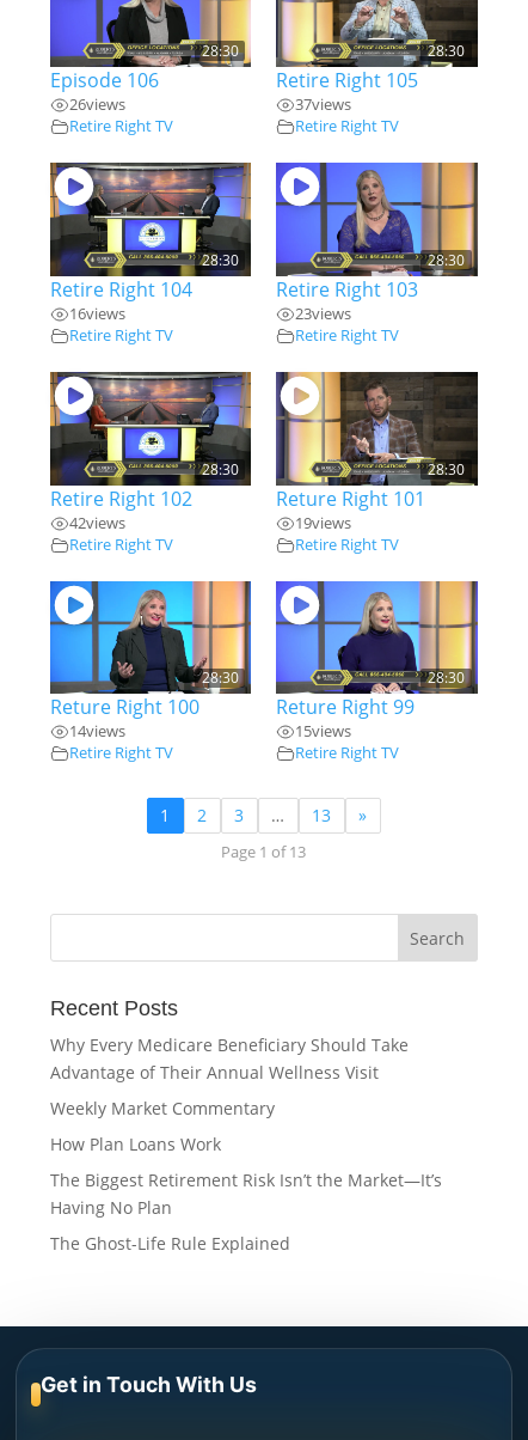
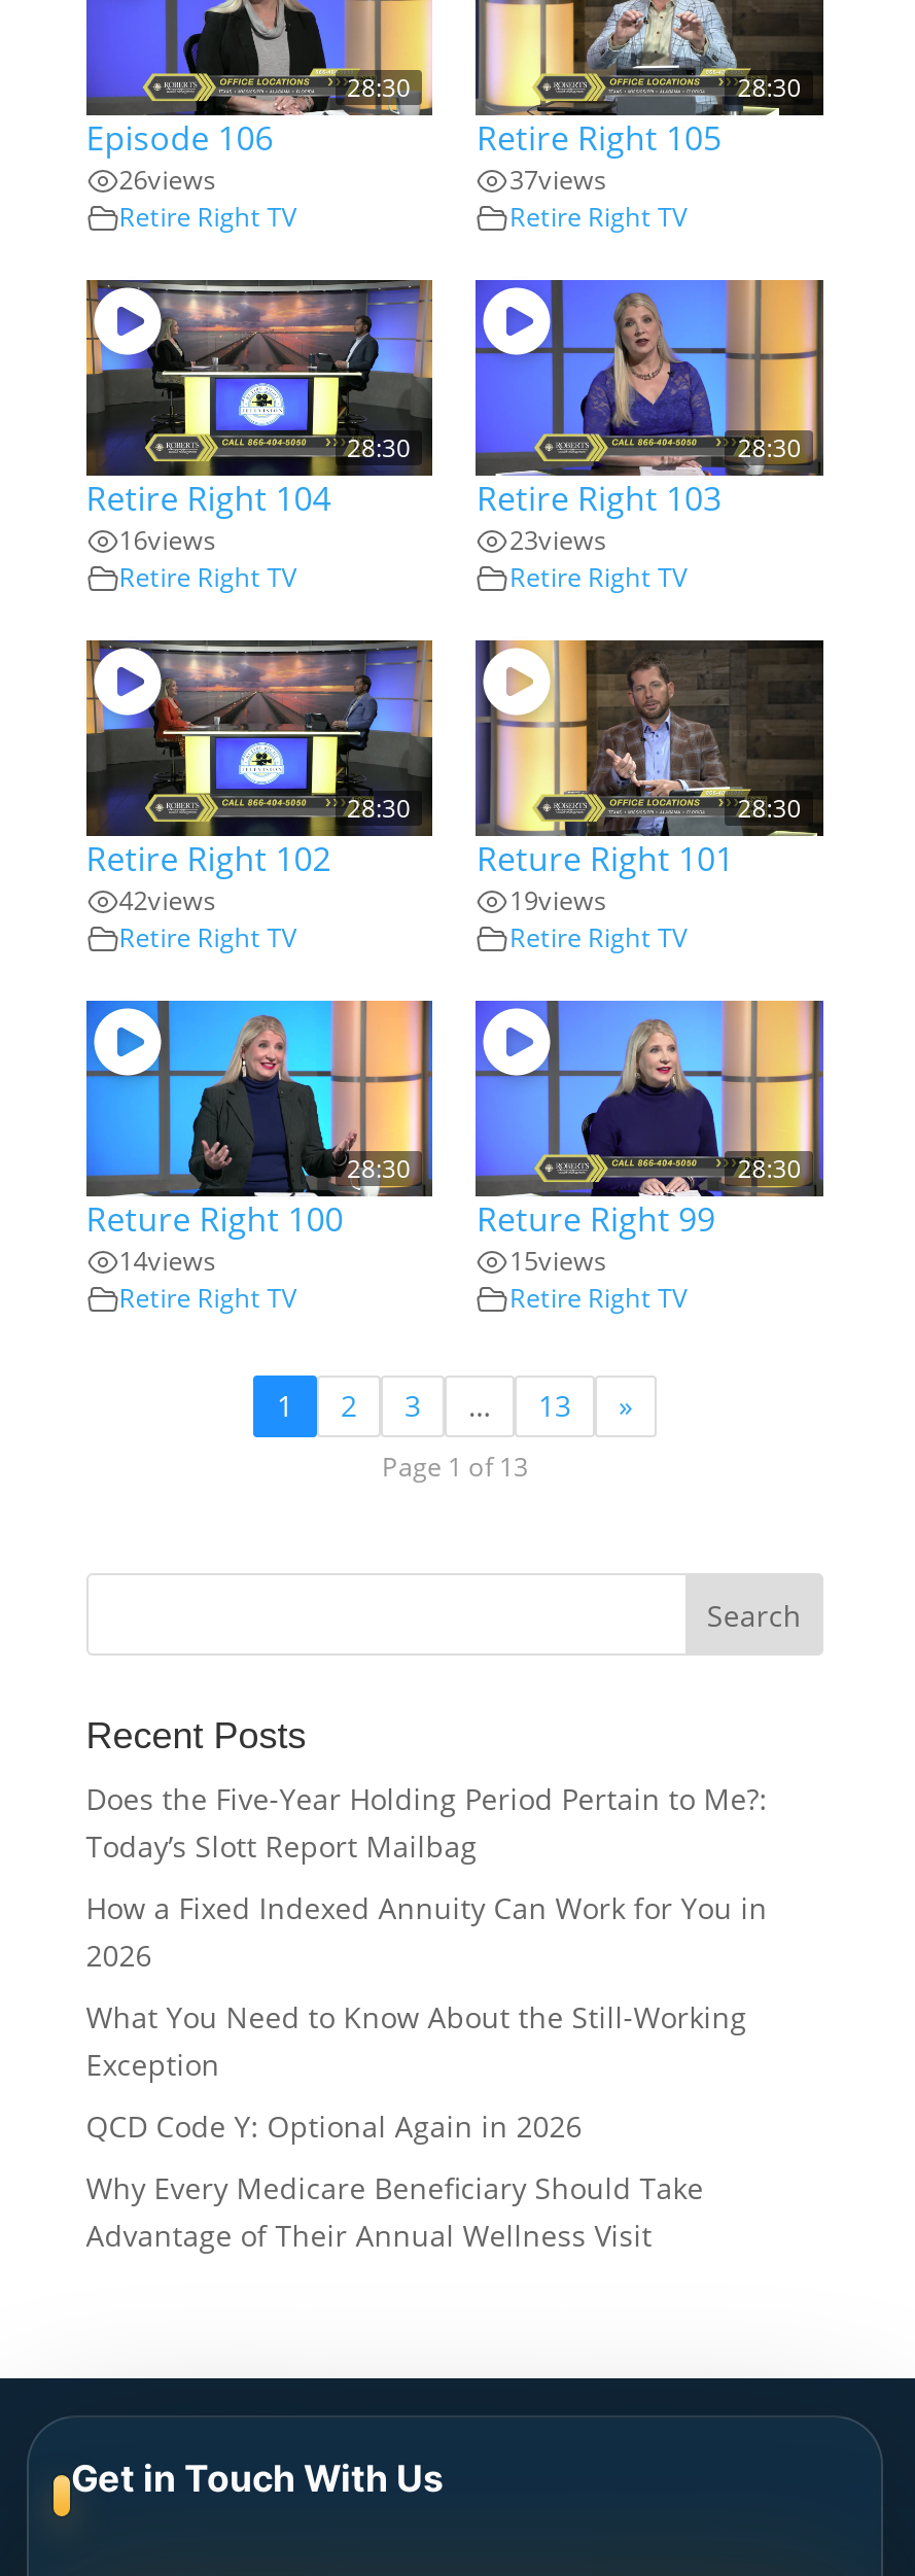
+ Does the Five-Year Holding Period Pertain to Me?:
+ Today’s Slott Report Mailbag
+ How a Fixed Indexed Annuity Can Work for You in
+ 2026
+ What You Need to Know About the Still-Working
+ Exception
+ QCD Code Y: Optional Again in 2026

moved down: Why Every Medicare Beneficiary Should Take | Advantage of Their Annual Wellness Visit

- Weekly Market Commentary
- How Plan Loans Work
- The Biggest Retirement Risk Isn’t the Market—It’s
- Having No Plan
- The Ghost-Life Rule Explained
